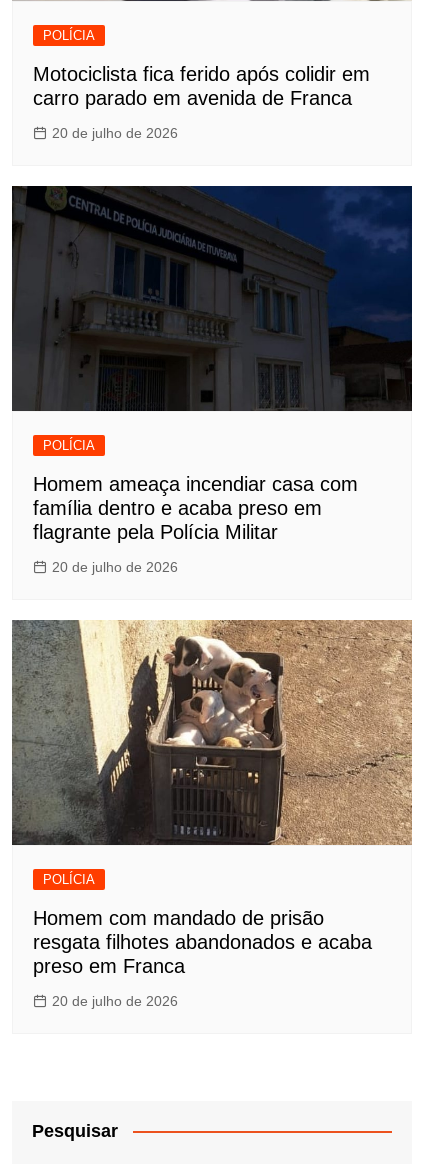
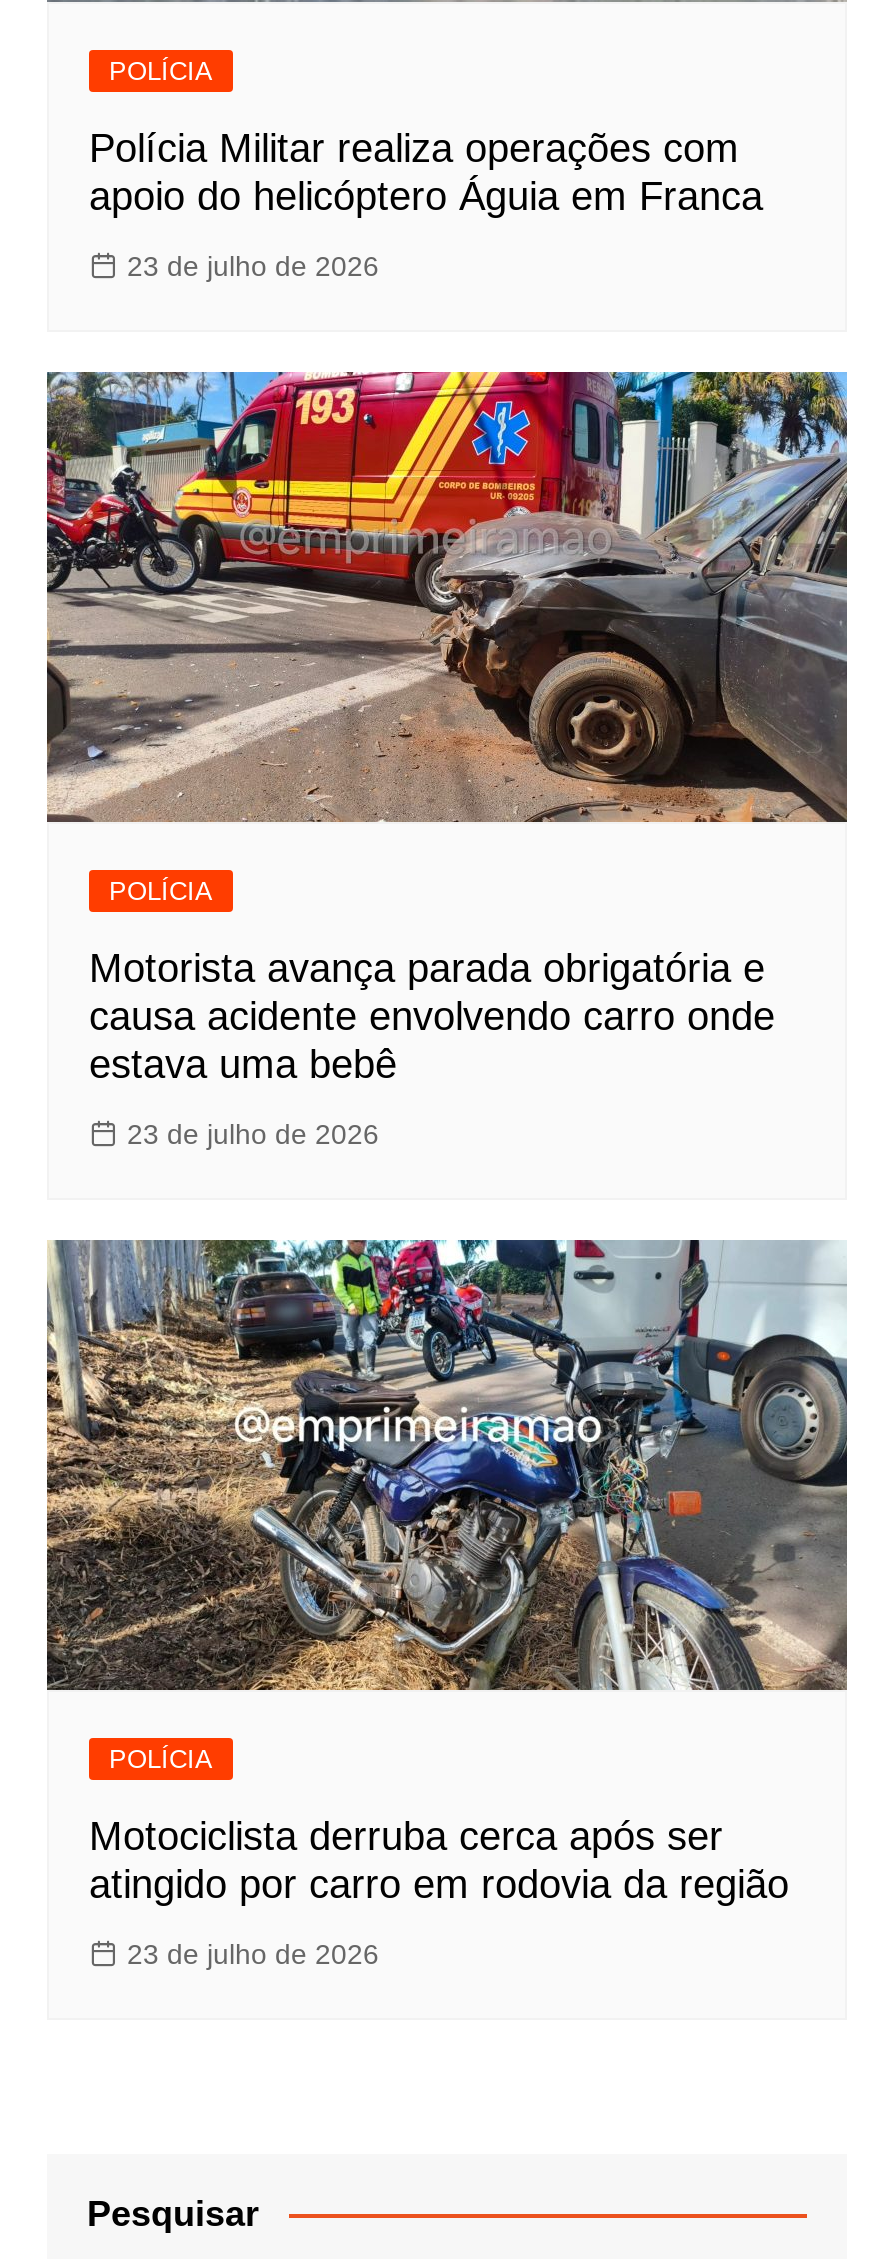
- Motociclista fica ferido após colidir em
- carro parado em avenida de Franca
+ Polícia Militar realiza operações com
+ apoio do helicóptero Águia em Franca

- 20 de julho de 2026
+ 23 de julho de 2026

- [image]
+ [image]

- Homem ameaça incendiar casa com
- família dentro e acaba preso em
- flagrante pela Polícia Militar
+ Motorista avança parada obrigatória e
+ causa acidente envolvendo carro onde
+ estava uma bebê

- 20 de julho de 2026
+ 23 de julho de 2026

- [image]
+ [image]

- Homem com mandado de prisão
- resgata filhotes abandonados e acaba
- preso em Franca
+ Motociclista derruba cerca após ser
+ atingido por carro em rodovia da região

- 20 de julho de 2026
+ 23 de julho de 2026
